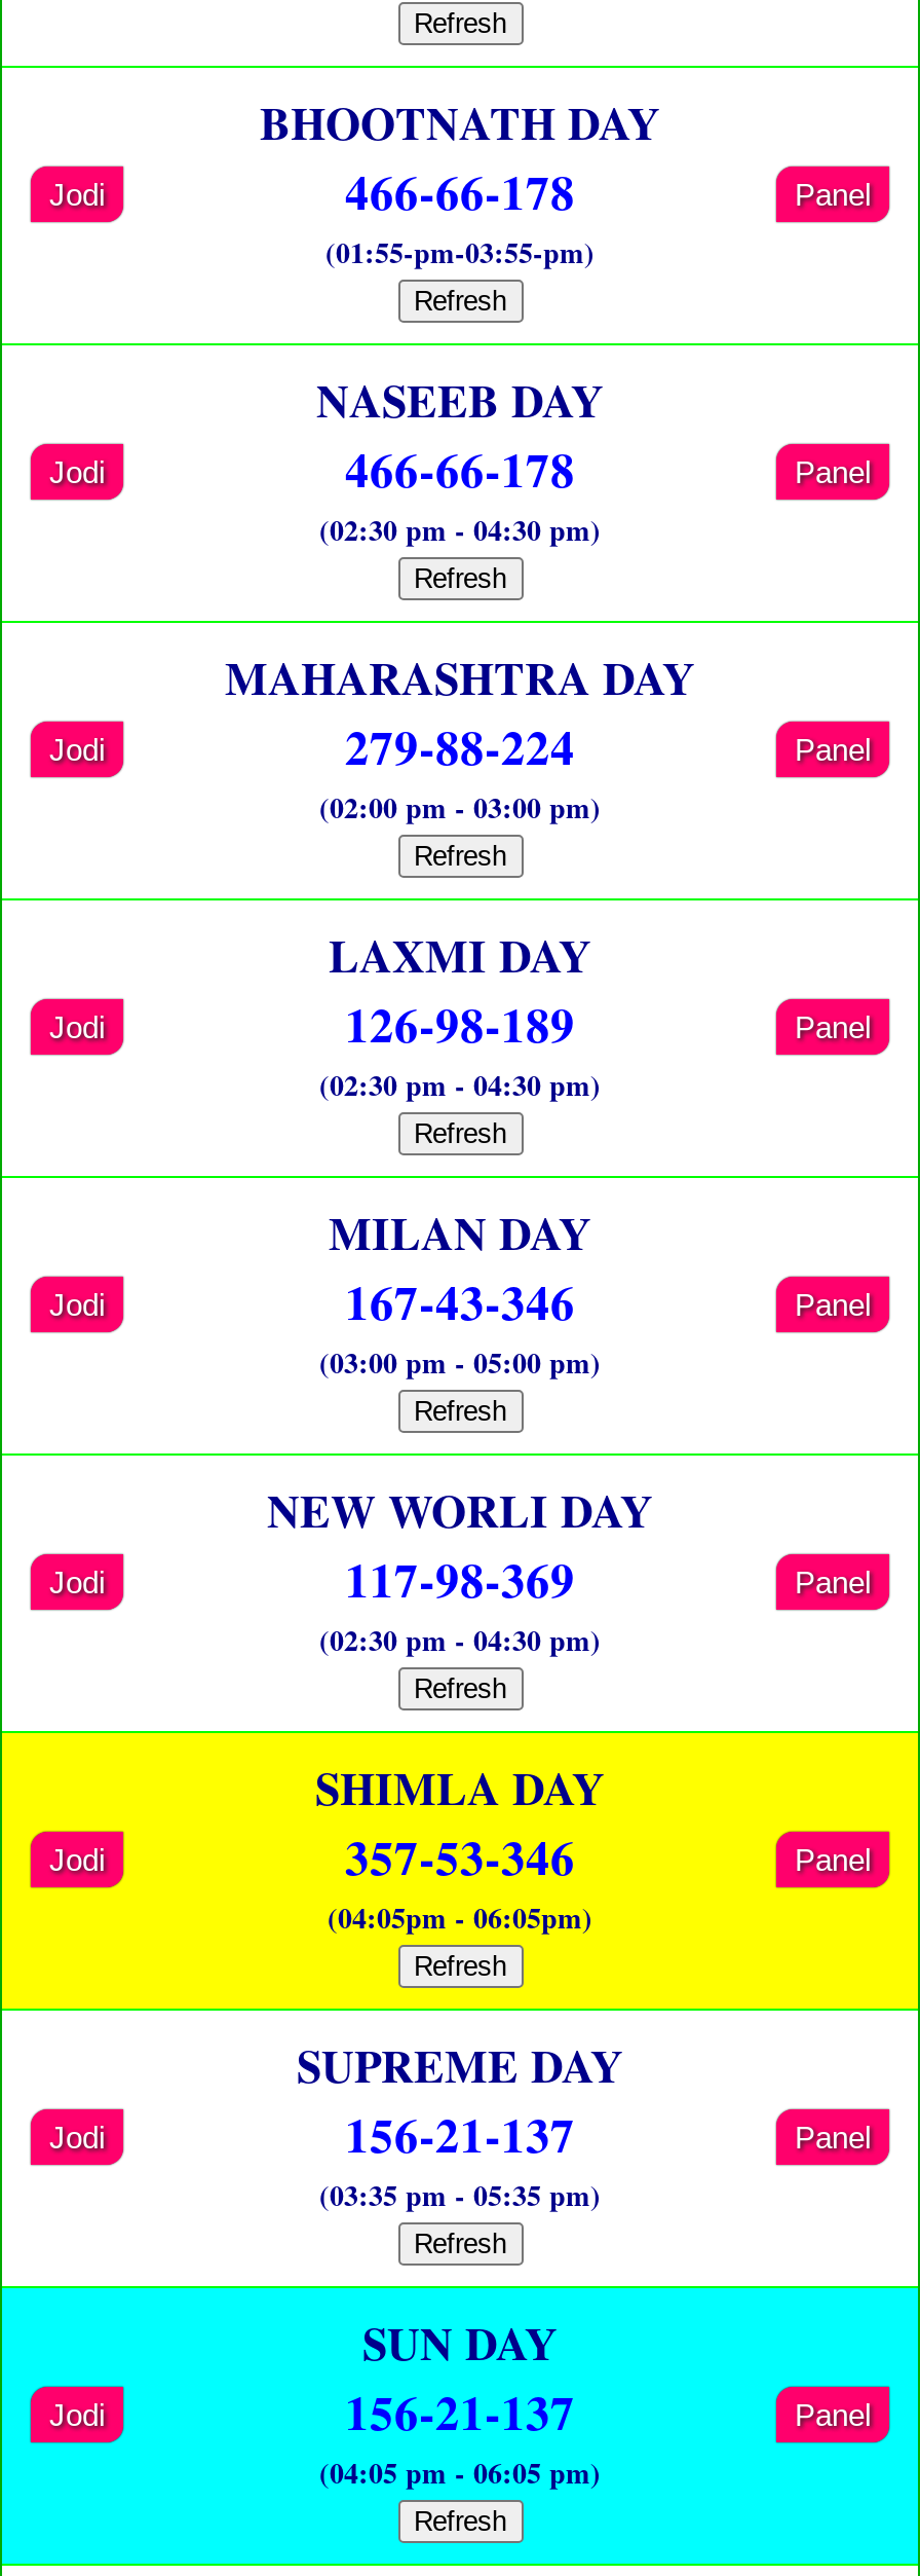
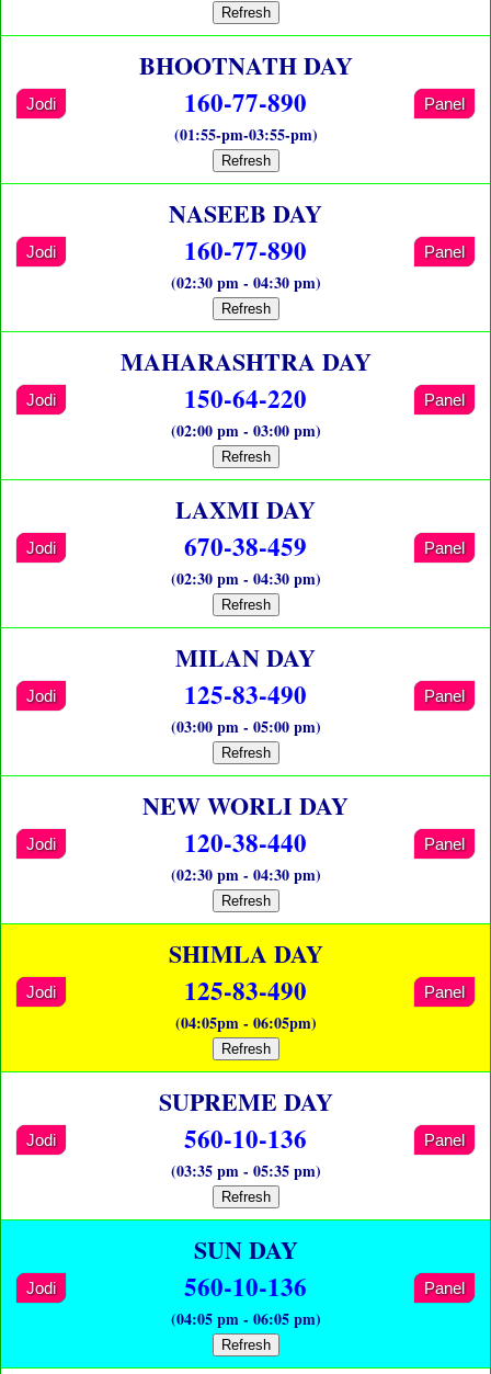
- 466-66-178
+ 160-77-890

- 466-66-178
+ 160-77-890

- 279-88-224
+ 150-64-220

- 126-98-189
+ 670-38-459

- 167-43-346
+ 125-83-490

- 117-98-369
+ 120-38-440

- 357-53-346
+ 125-83-490

- 156-21-137
+ 560-10-136

- 156-21-137
+ 560-10-136
